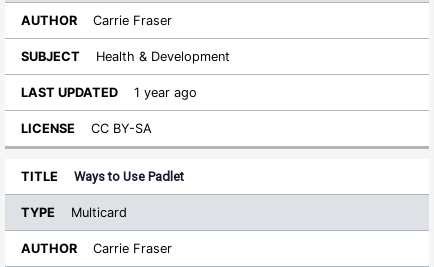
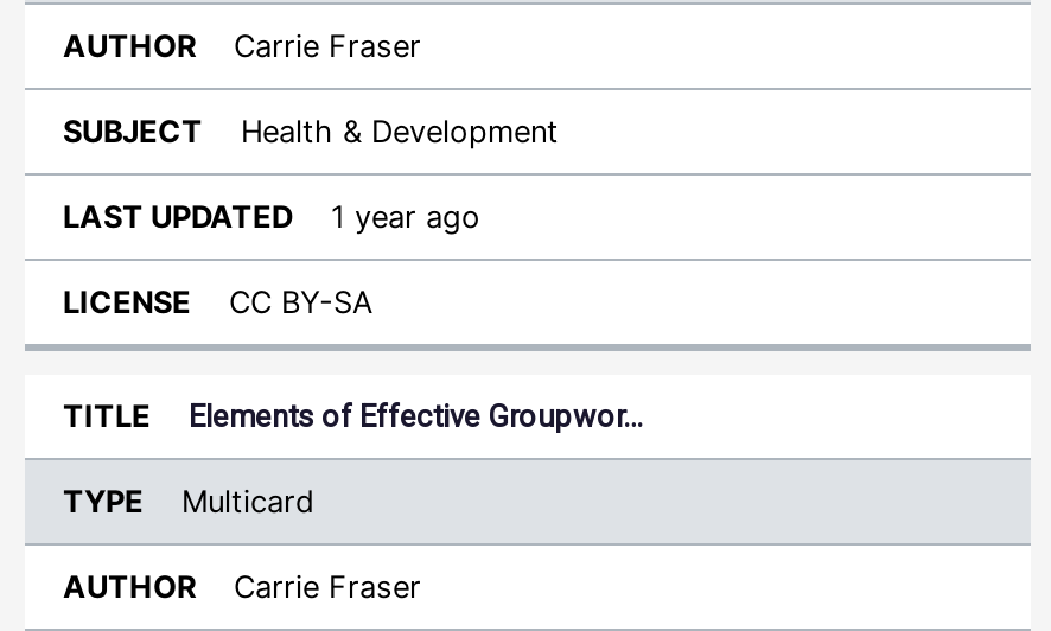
- Ways to Use Padlet
+ Elements of Effective Groupwor…
